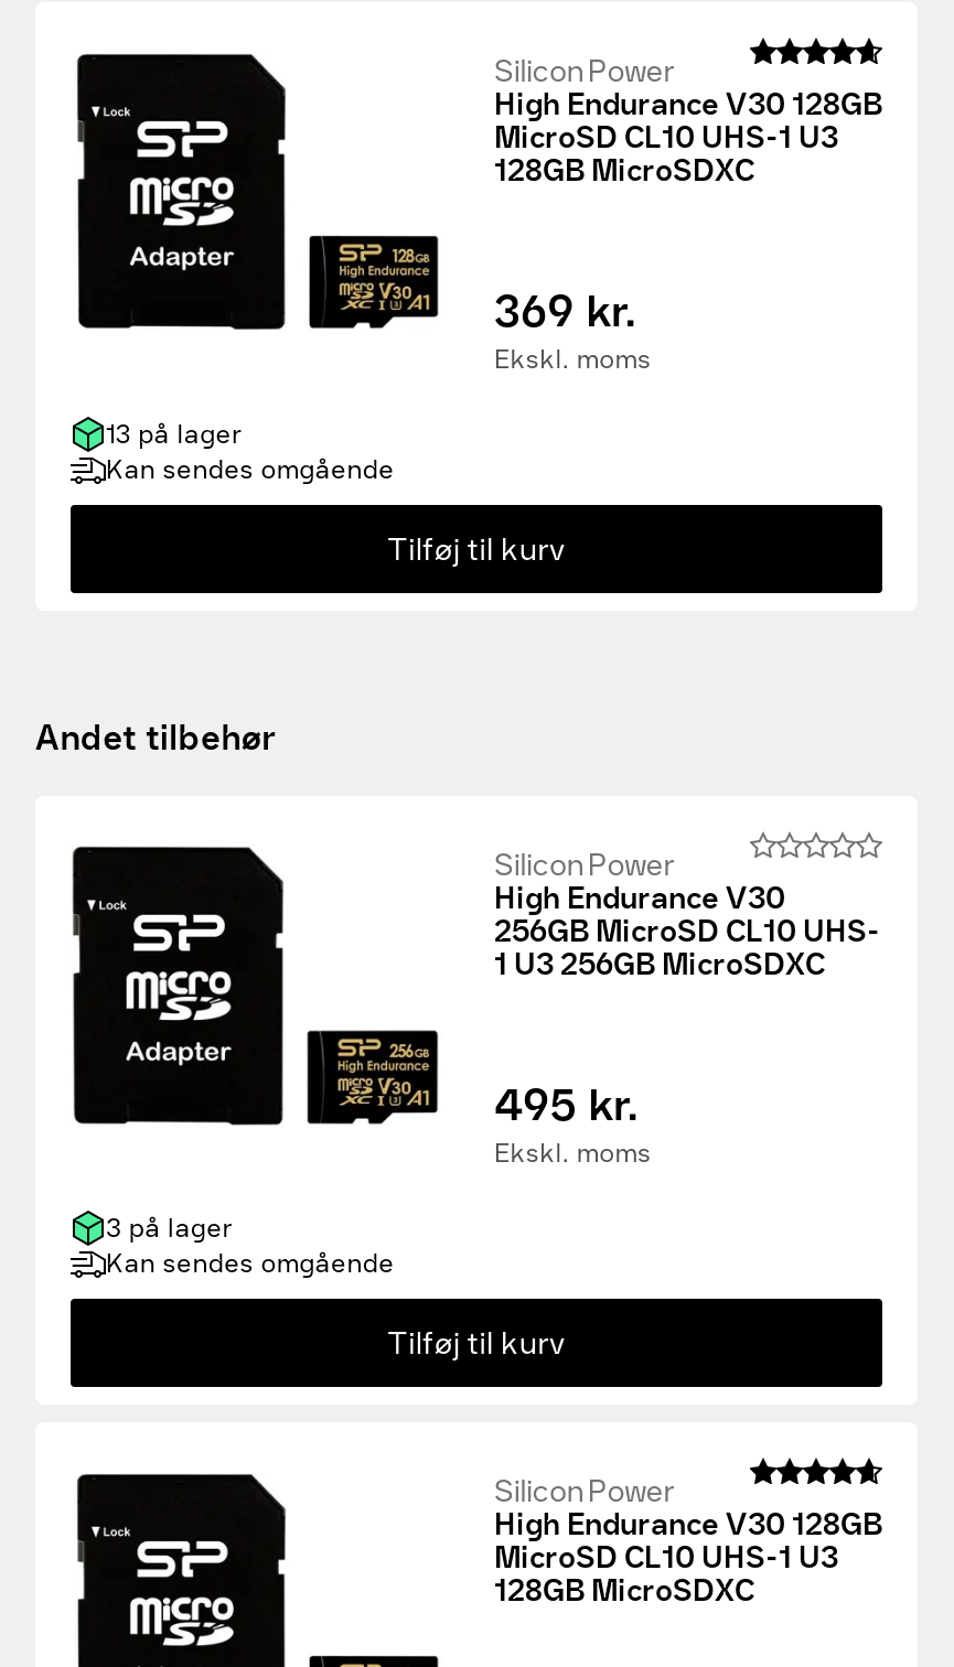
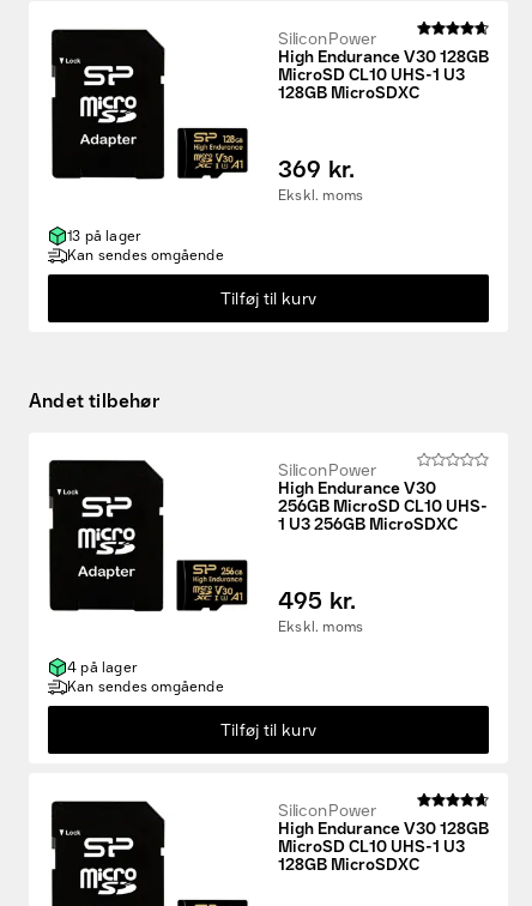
- 3 på lager
+ 4 på lager
